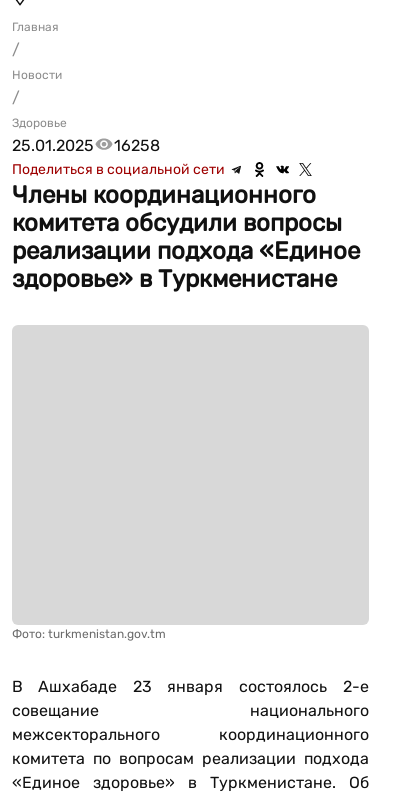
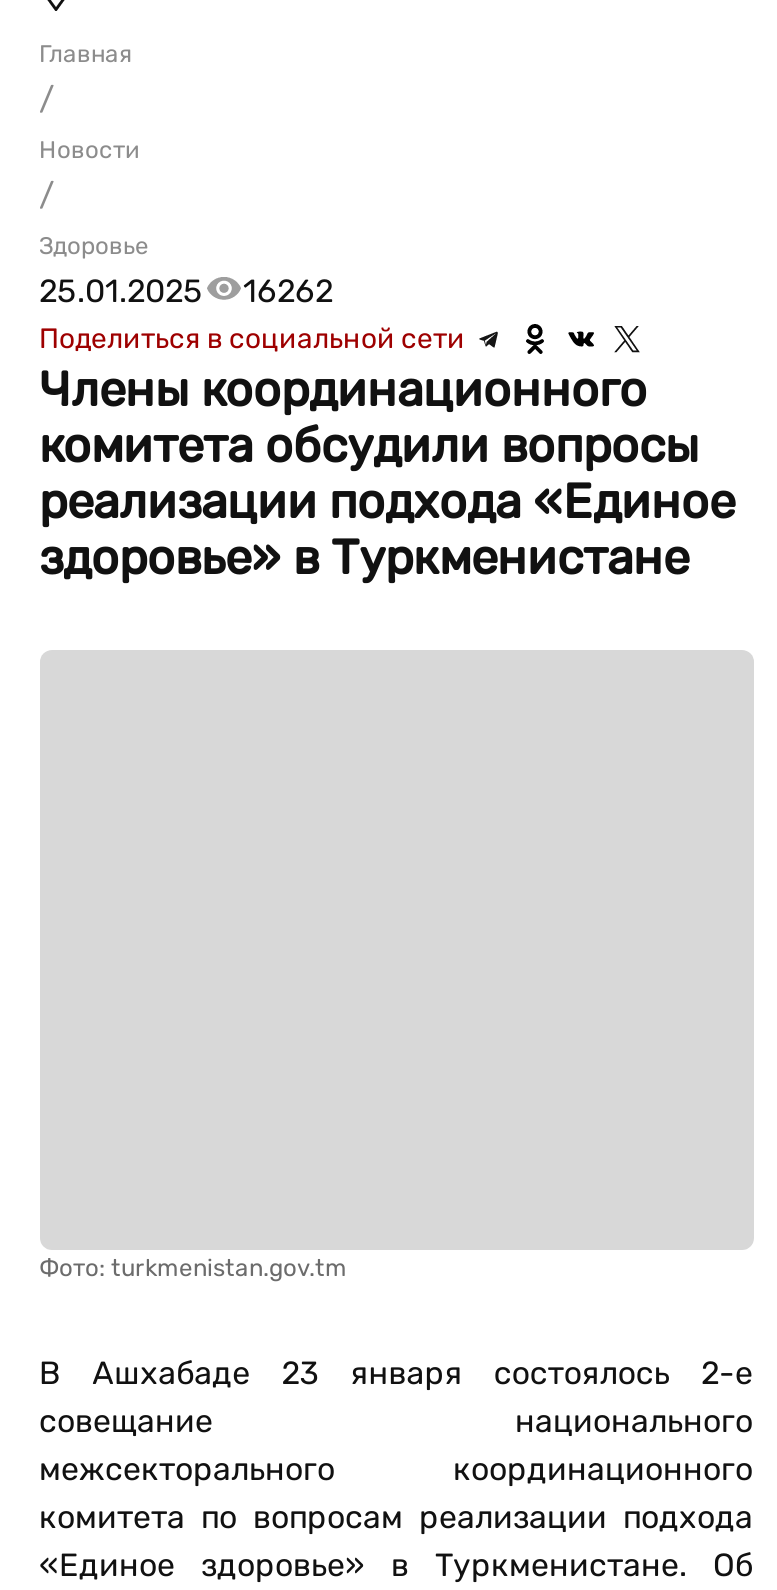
- 25.01.2025 16258
+ 25.01.2025 16262
